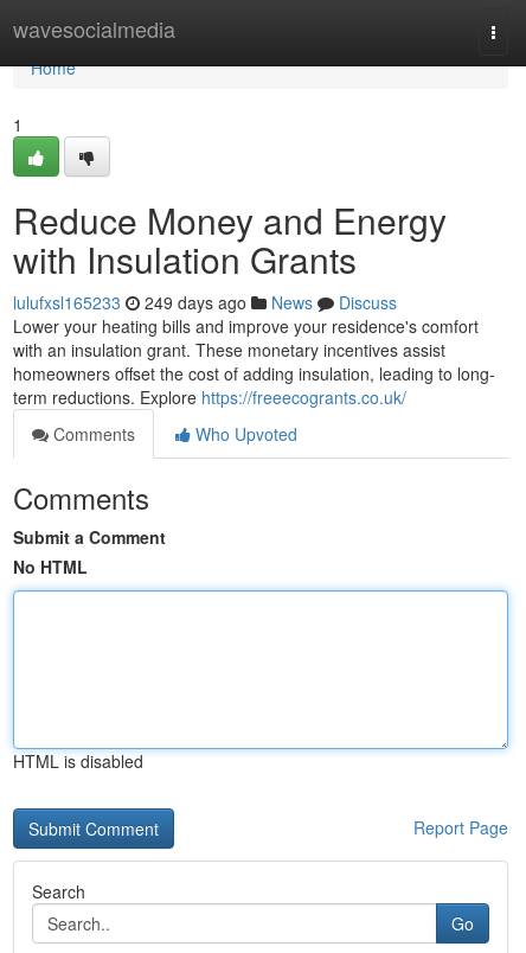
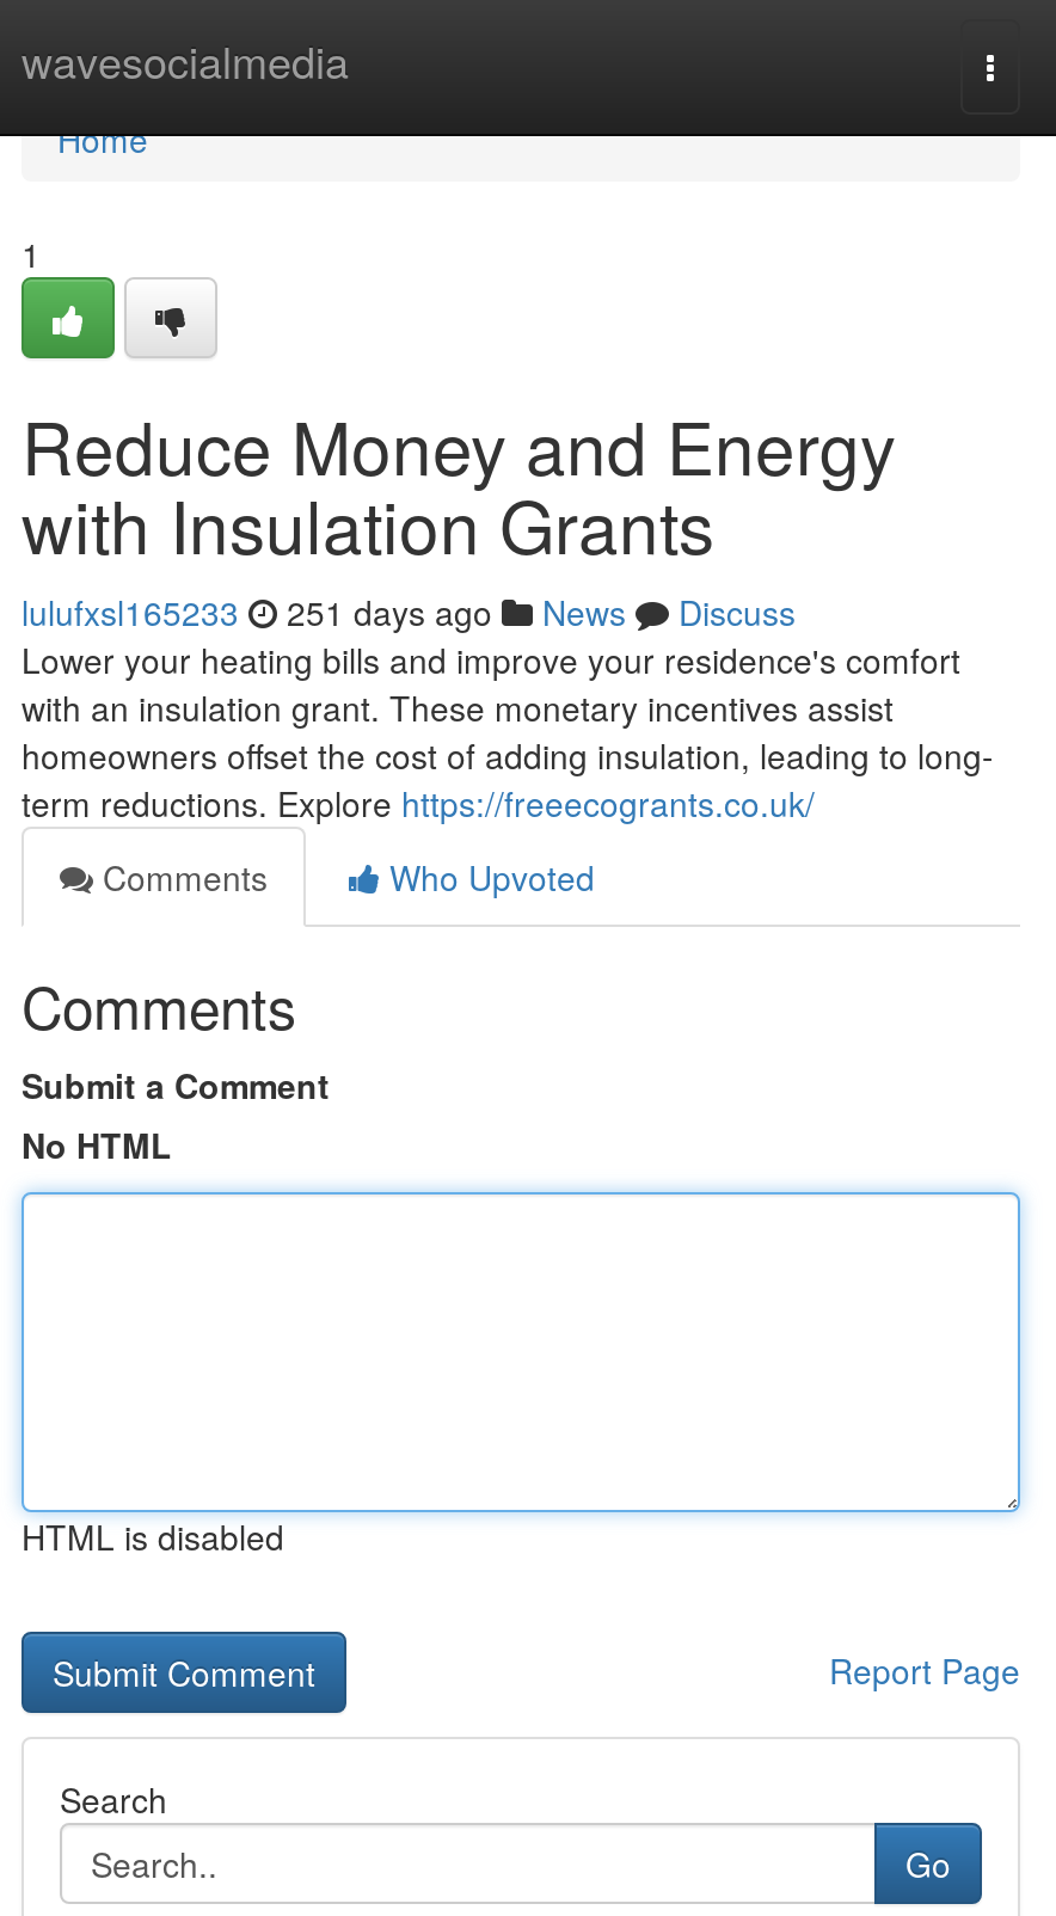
- lulufxsl165233 249 days ago News Discuss
+ lulufxsl165233 251 days ago News Discuss
